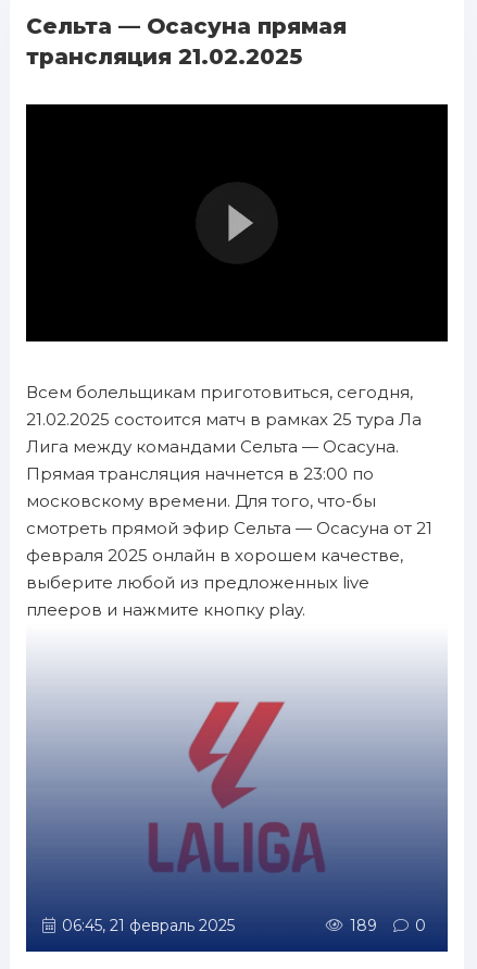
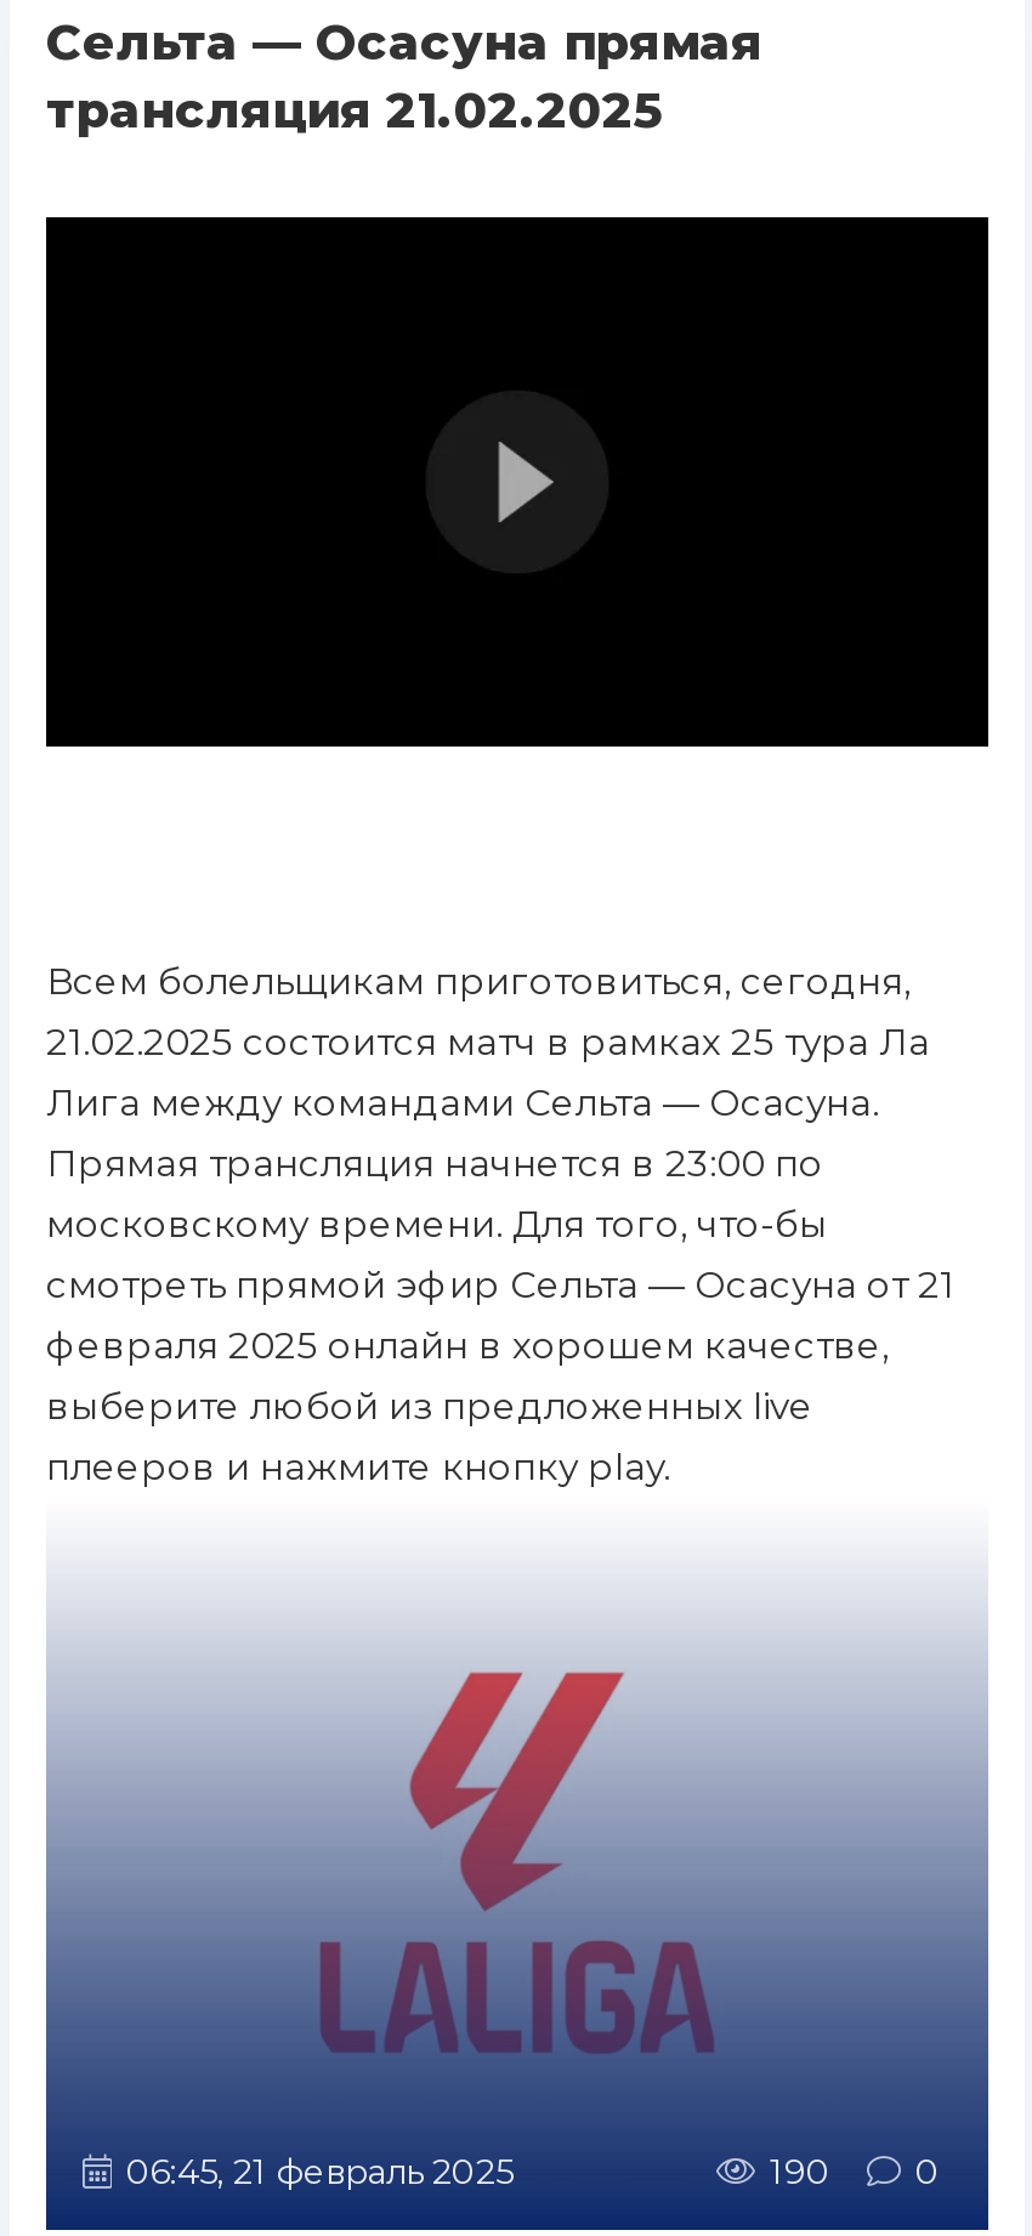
- 189
+ 190
